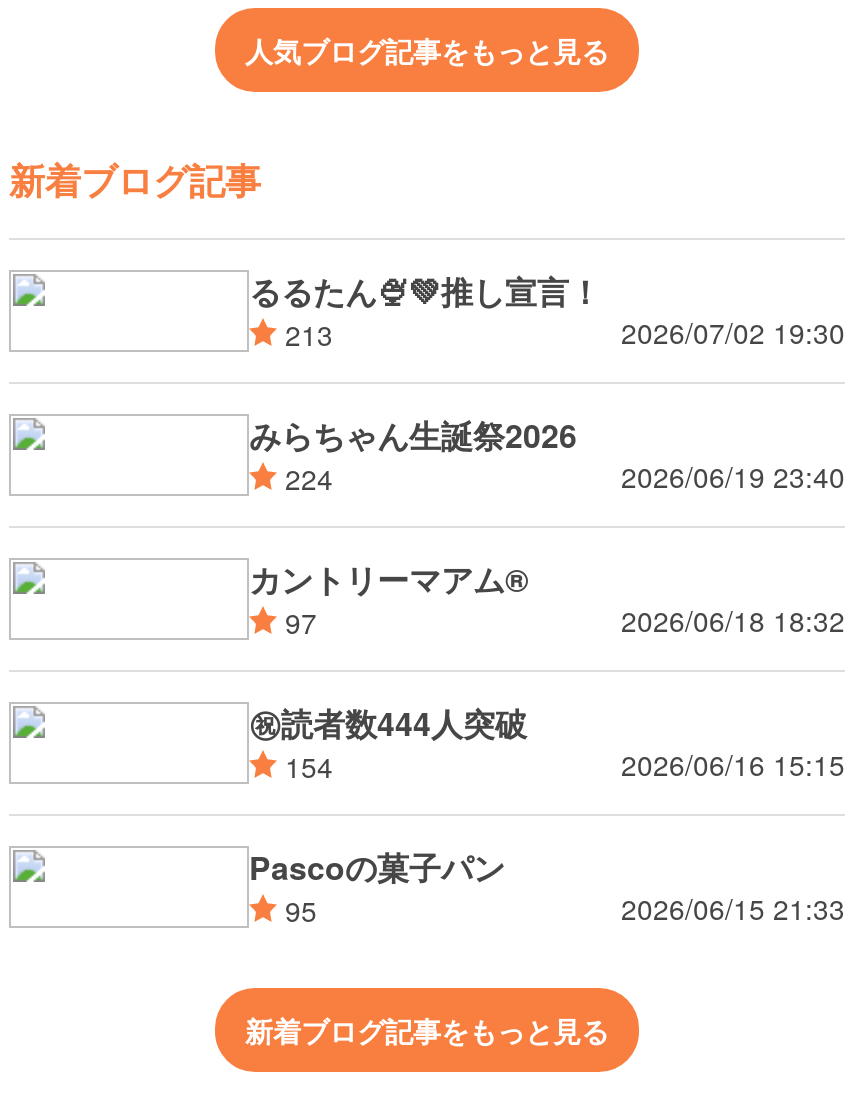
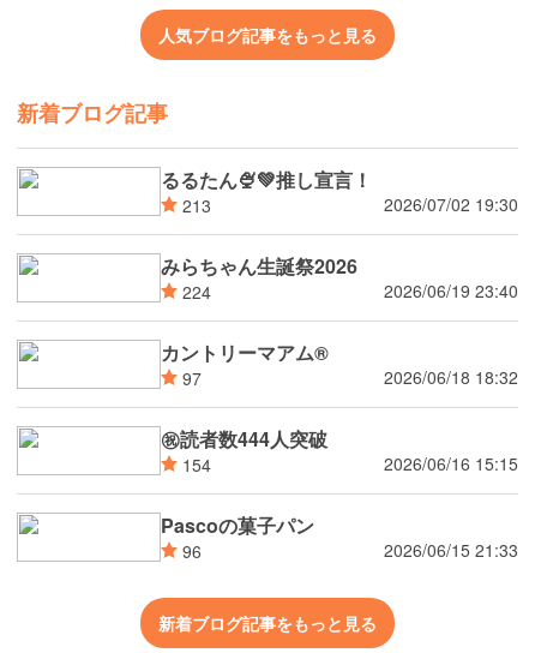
- 95
+ 96
